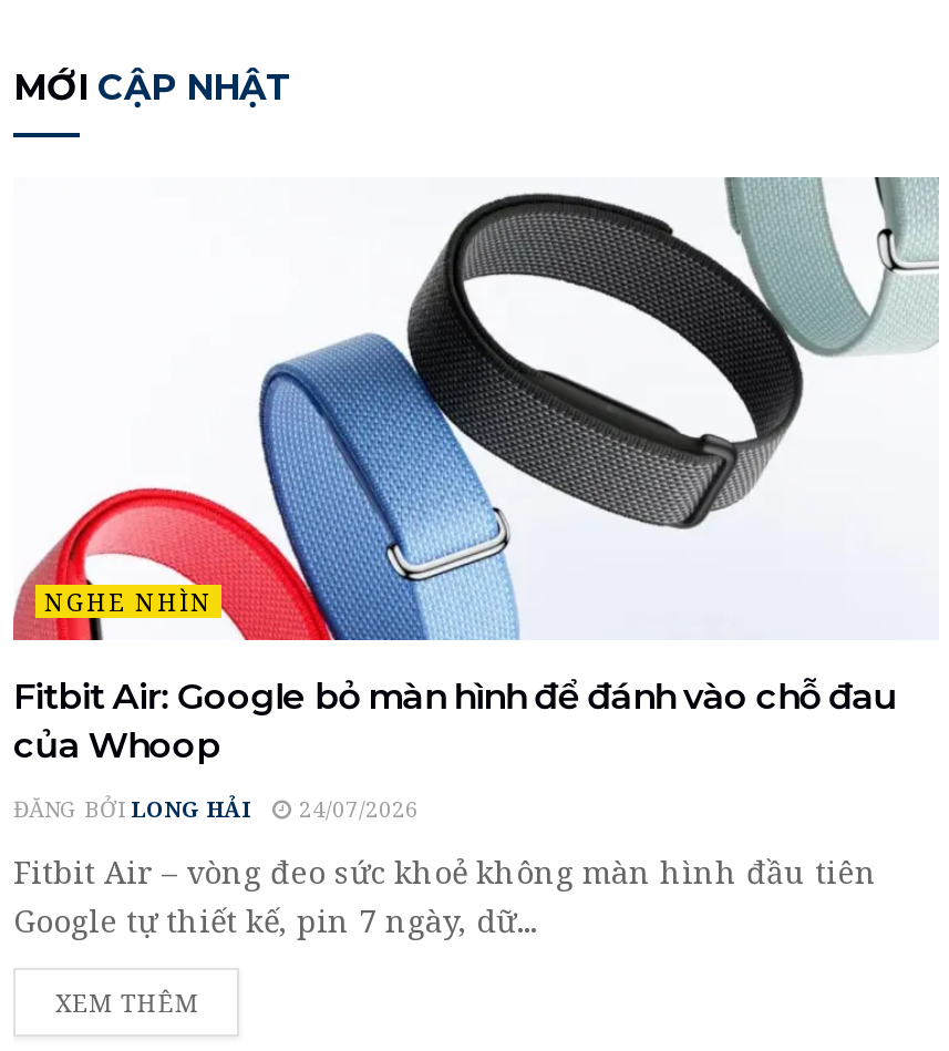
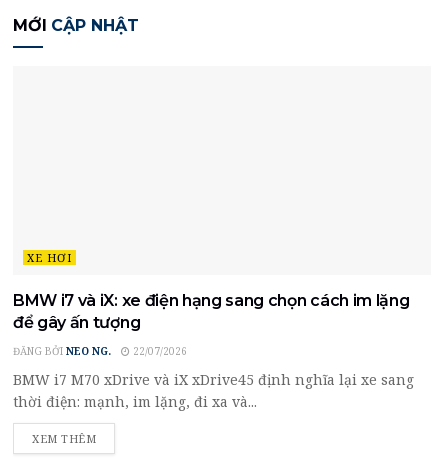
- [image]

- NGHE NHÌN
+ XE HƠI

- Fitbit Air: Google bỏ màn hình để đánh vào chỗ đau
- của Whoop
+ BMW i7 và iX: xe điện hạng sang chọn cách im lặng
+ để gây ấn tượng

- ĐĂNG BỞI LONG HẢI
- 24/07/2026
+ ĐĂNG BỞI NEO NG.
+ 22/07/2026

- Fitbit Air – vòng đeo sức khoẻ không màn hình đầu tiên
- Google tự thiết kế, pin 7 ngày, dữ...
+ BMW i7 M70 xDrive và iX xDrive45 định nghĩa lại xe sang
+ thời điện: mạnh, im lặng, đi xa và...
